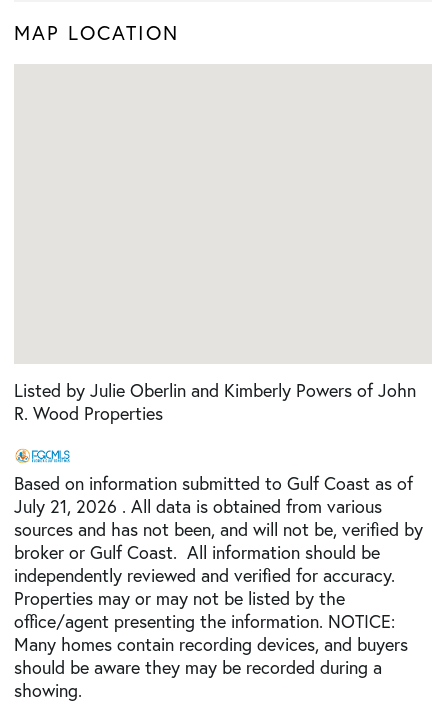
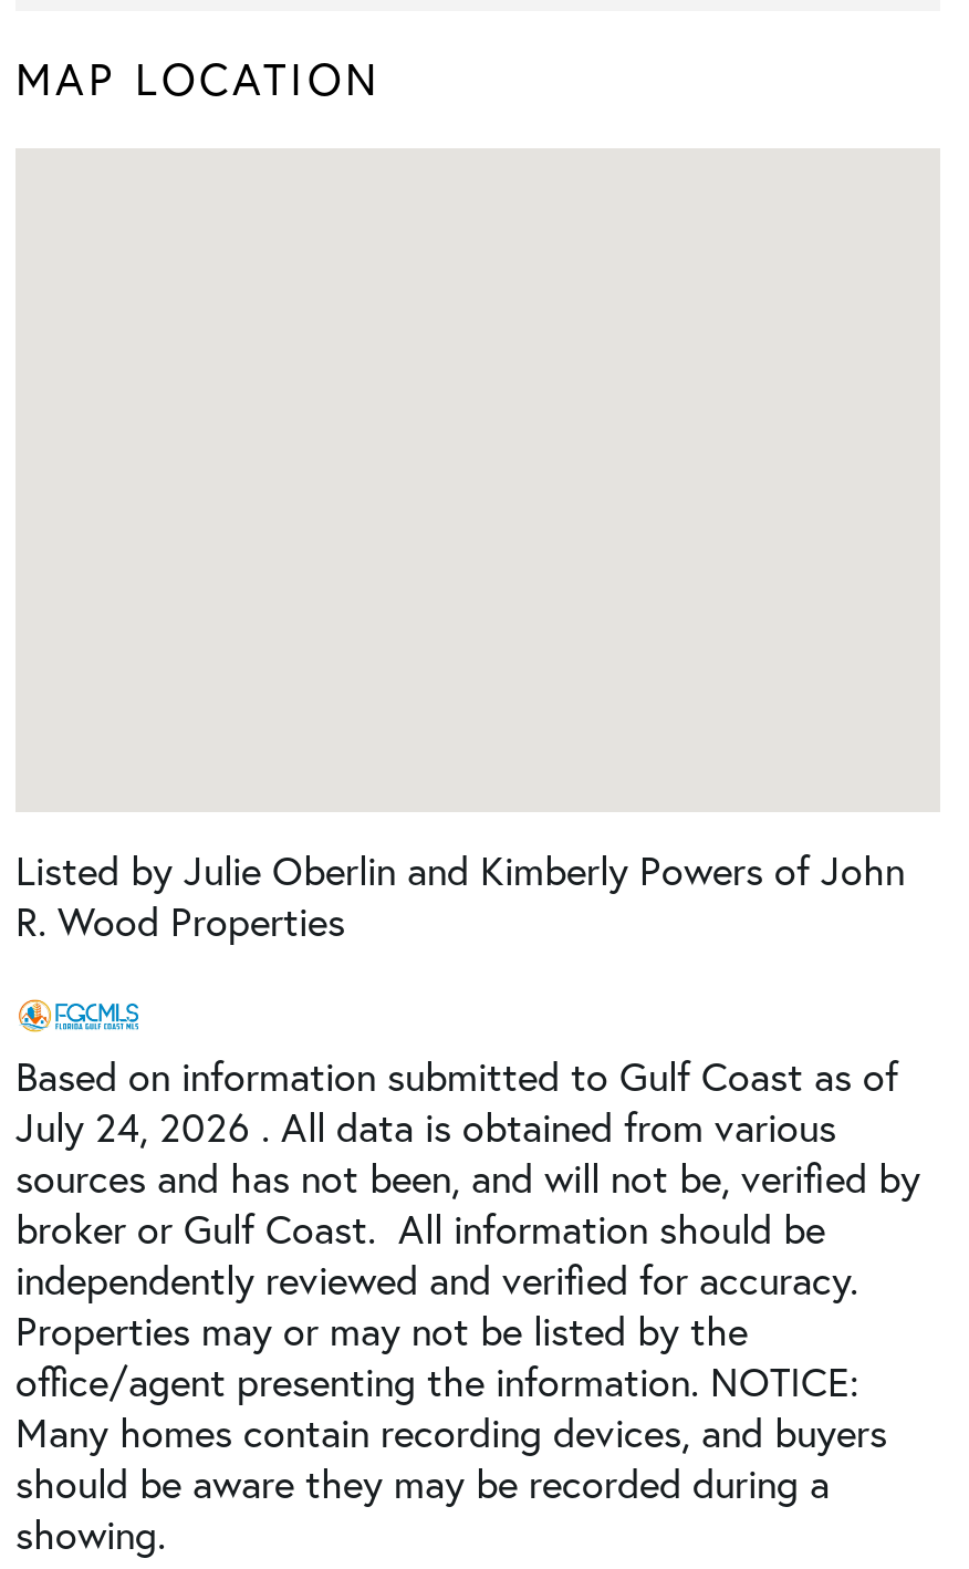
- July 21, 2026 . All data is obtained from various
+ July 24, 2026 . All data is obtained from various
